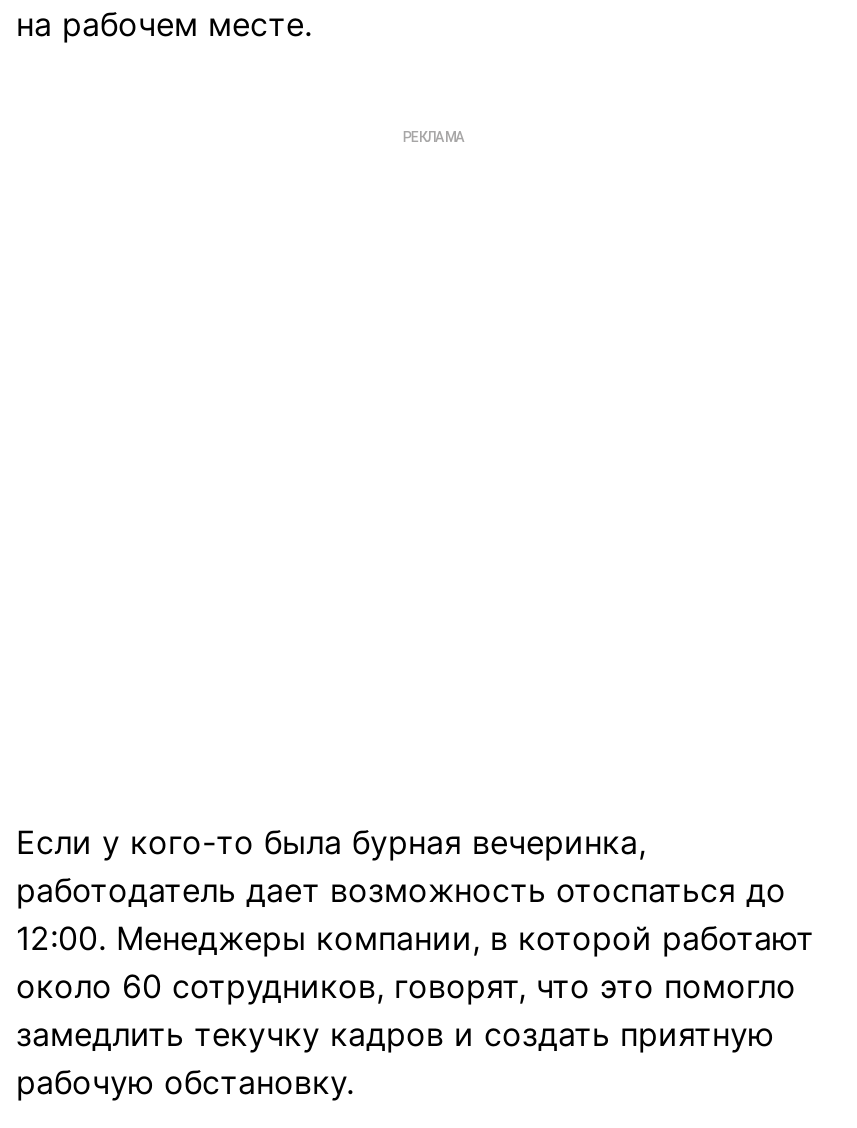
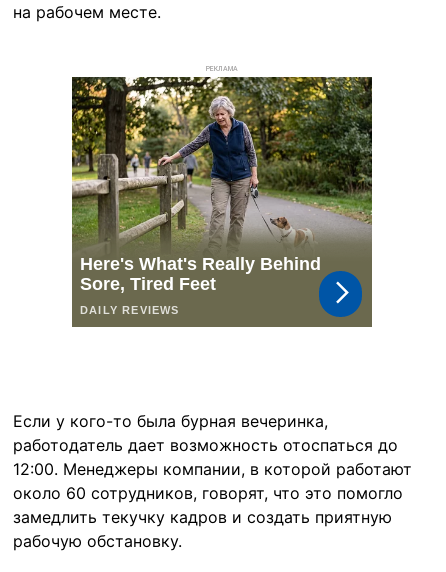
+ [image]
